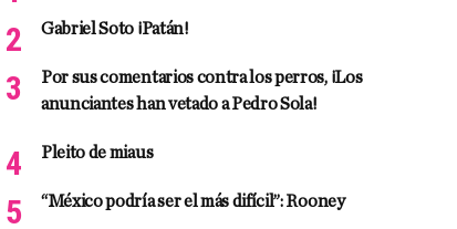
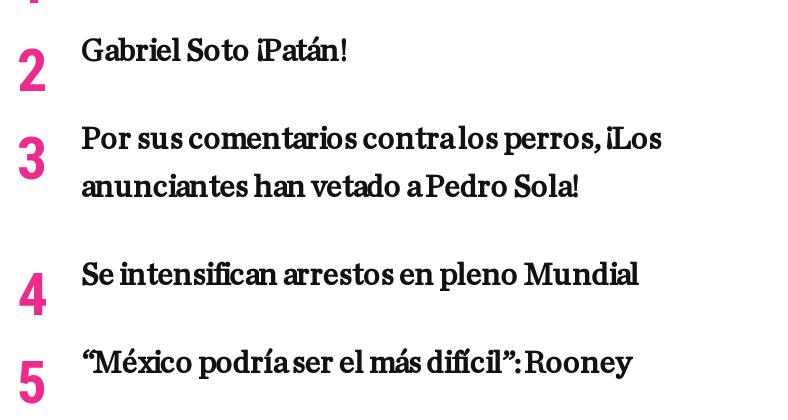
- Pleito de miaus
+ Se intensifican arrestos en pleno Mundial
